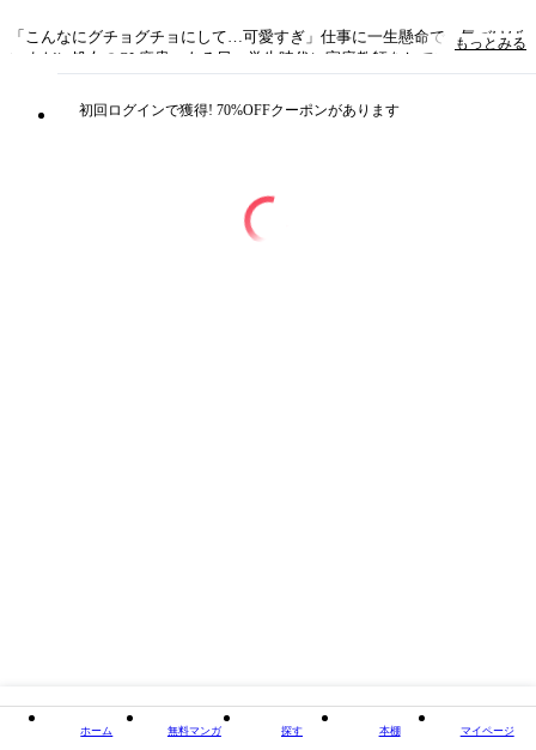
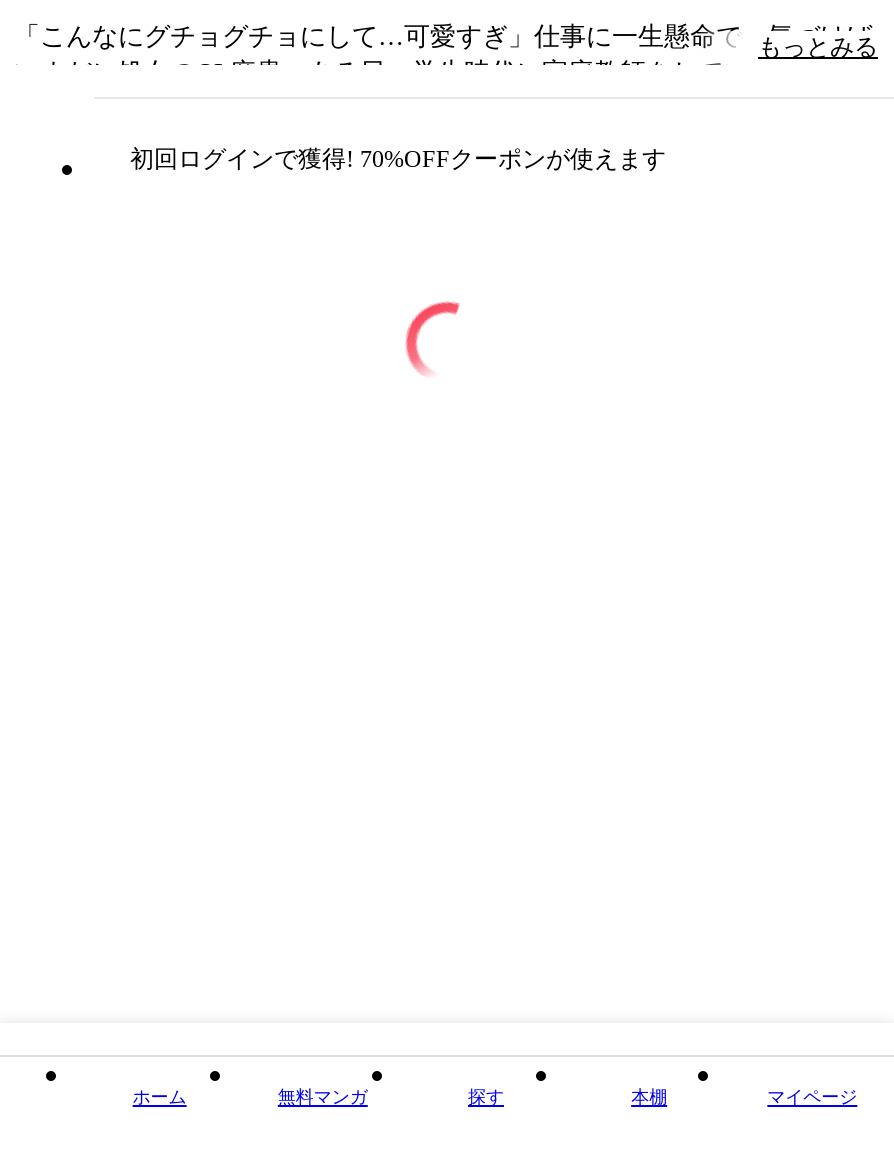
- 初回ログインで獲得! 70%OFFクーポンがあります
+ 初回ログインで獲得! 70%OFFクーポンが使えます
